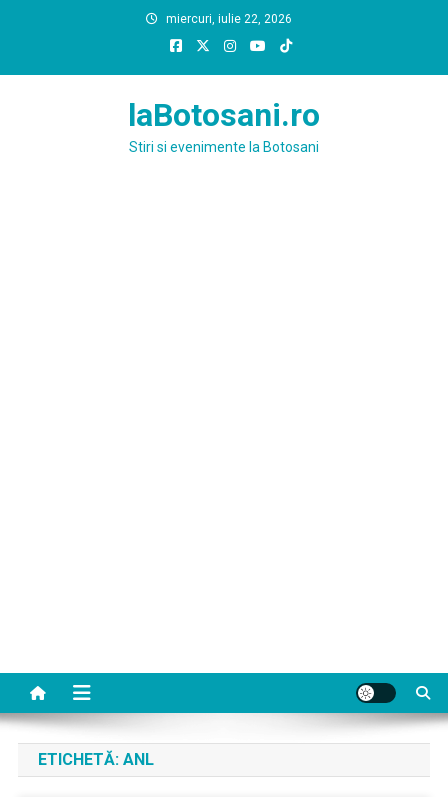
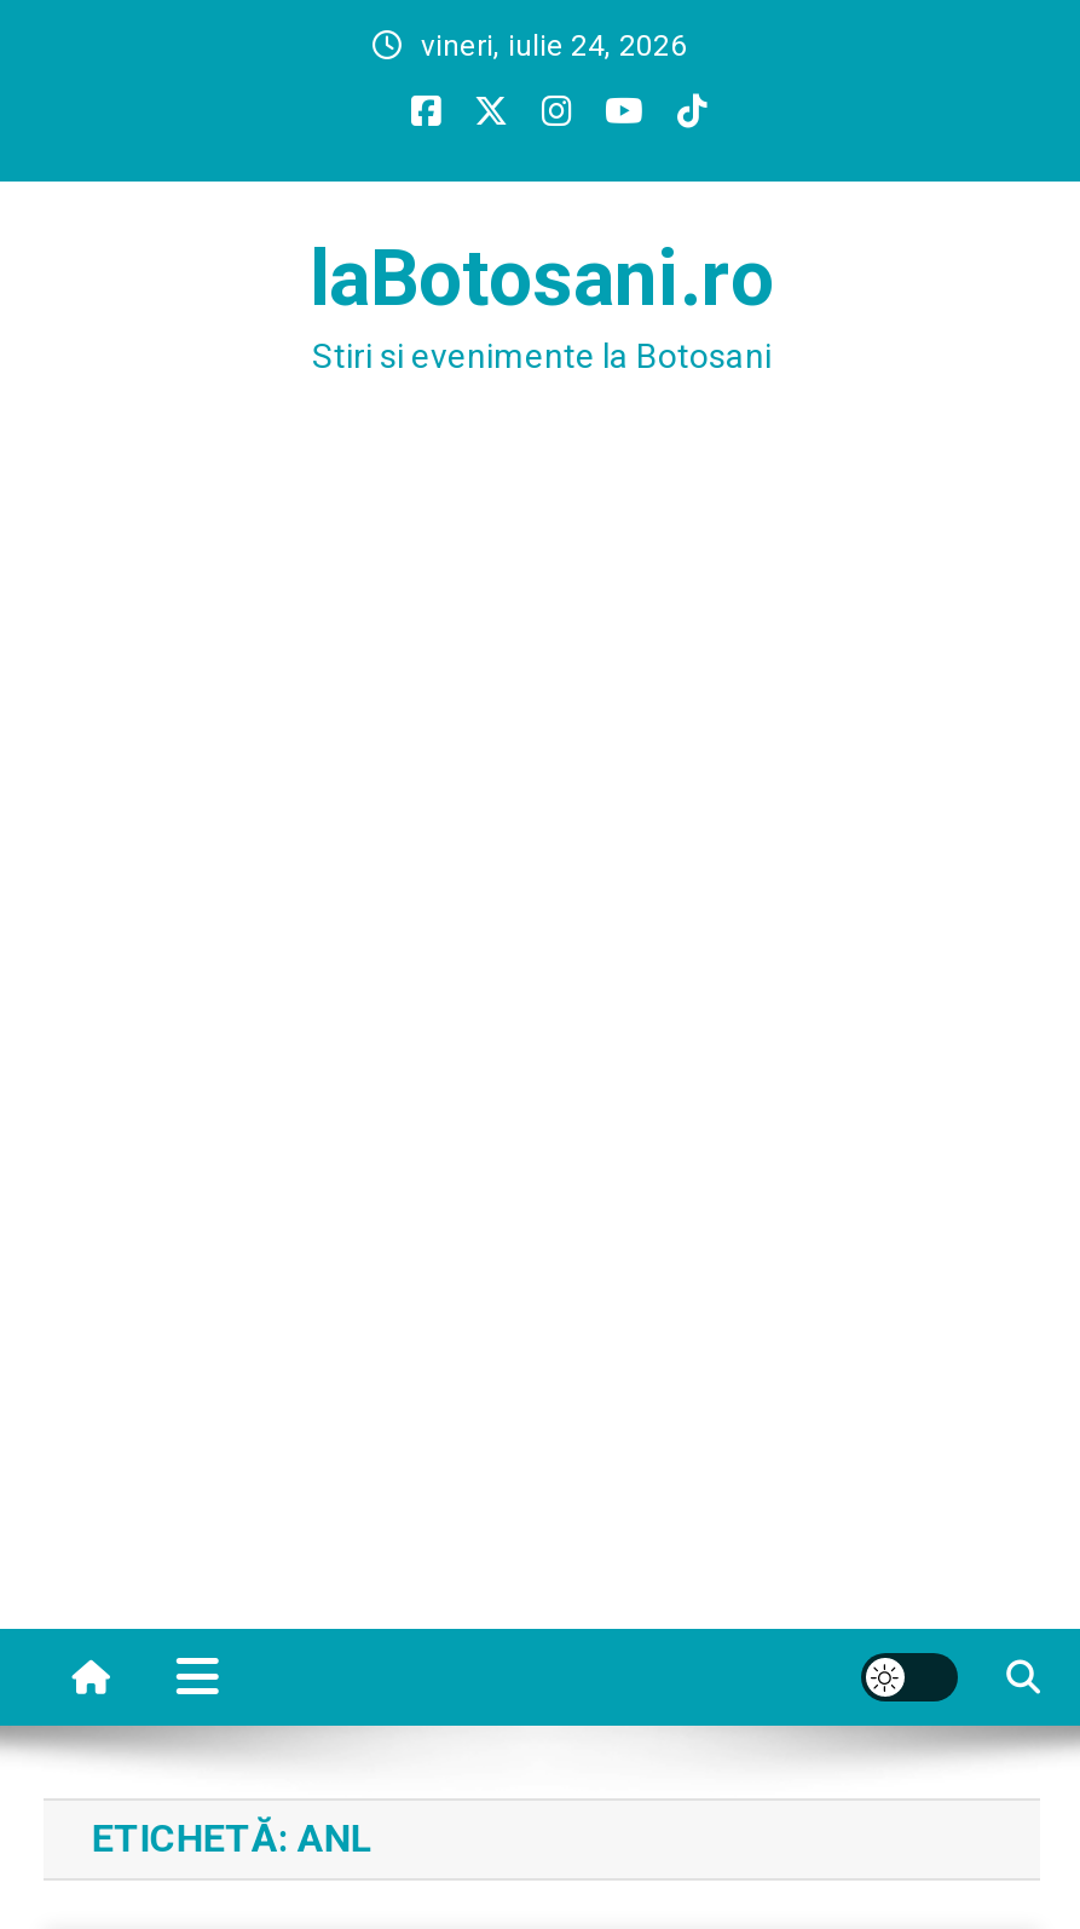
- miercuri, iulie 22, 2026
+ vineri, iulie 24, 2026
